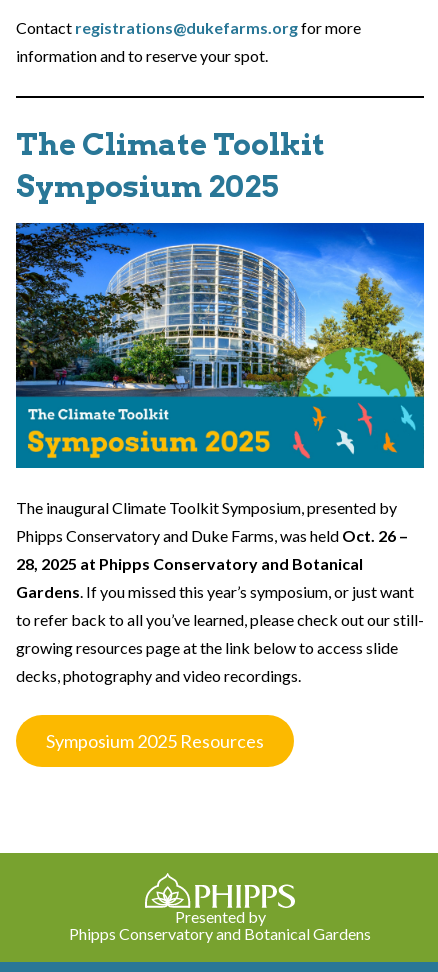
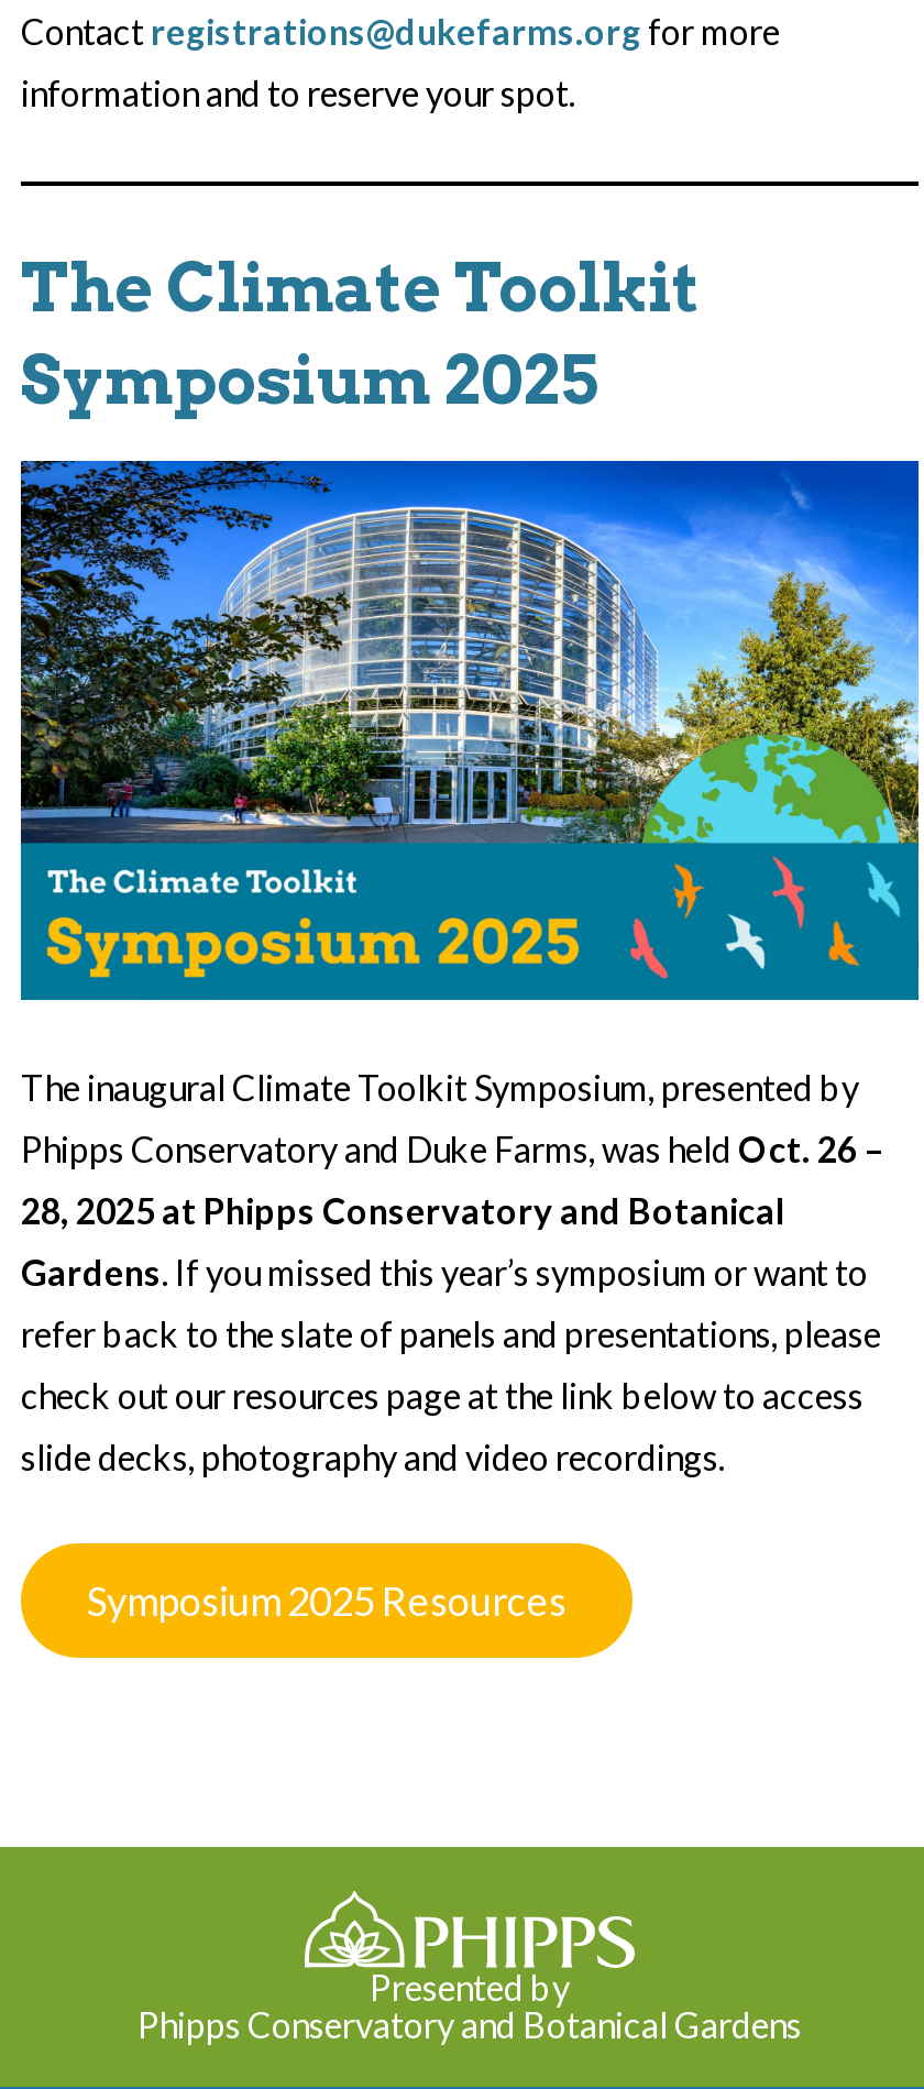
- Gardens. If you missed this year’s symposium, or just want
+ Gardens. If you missed this year’s symposium or want to

- to refer back to all you’ve learned, please check out our still-
+ refer back to the slate of panels and presentations, please

- growing resources page at the link below to access slide
+ check out our resources page at the link below to access

- decks, photography and video recordings.
+ slide decks, photography and video recordings.
